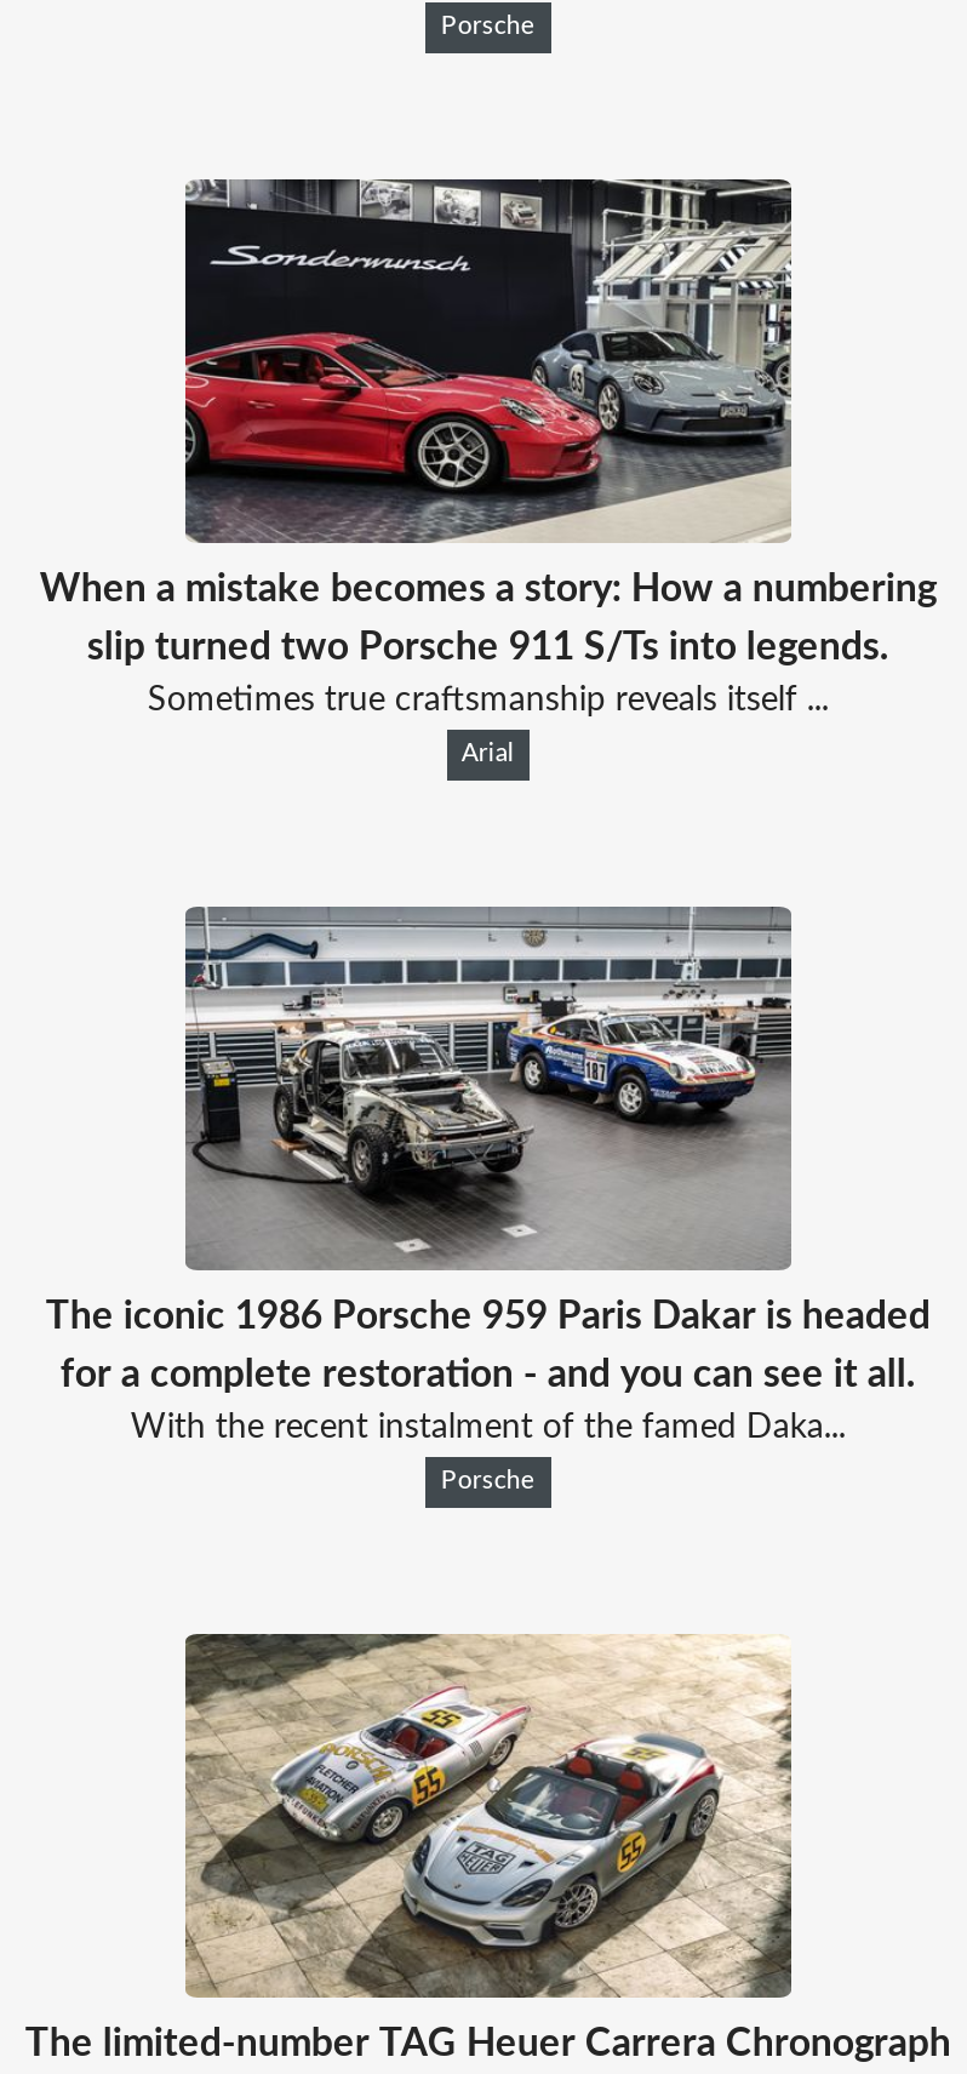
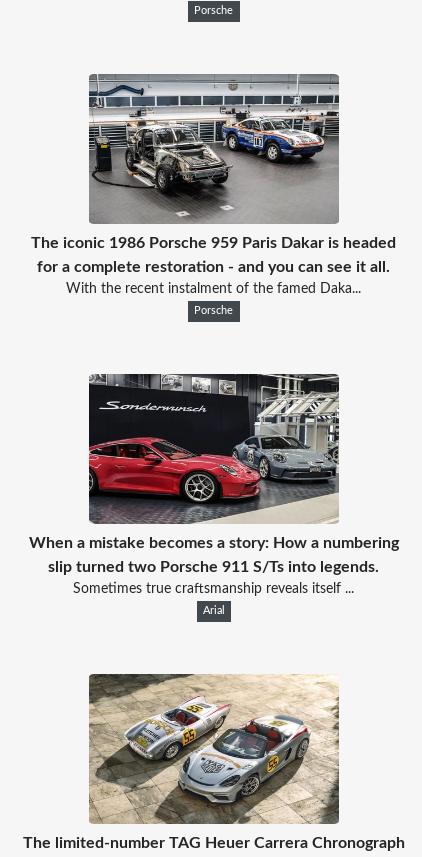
moved down: [image] | When a mistake becomes a story: How a numbering | slip turned two Porsche 911 S/Ts into legends. | Sometimes true craftsmanship reveals itself ... | Arial

moved up: [image] | The iconic 1986 Porsche 959 Paris Dakar is headed | for a complete restoration - and you can see it all. | With the recent instalment of the famed Daka... | Porsche
